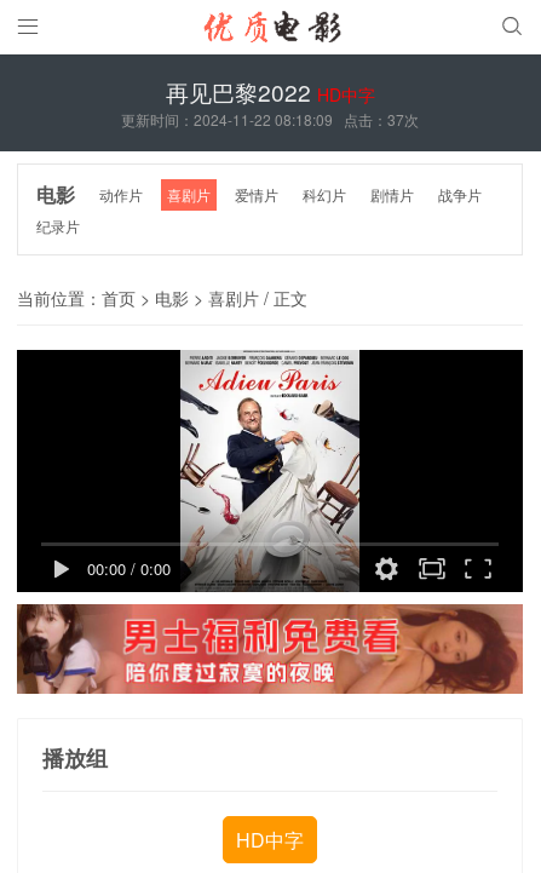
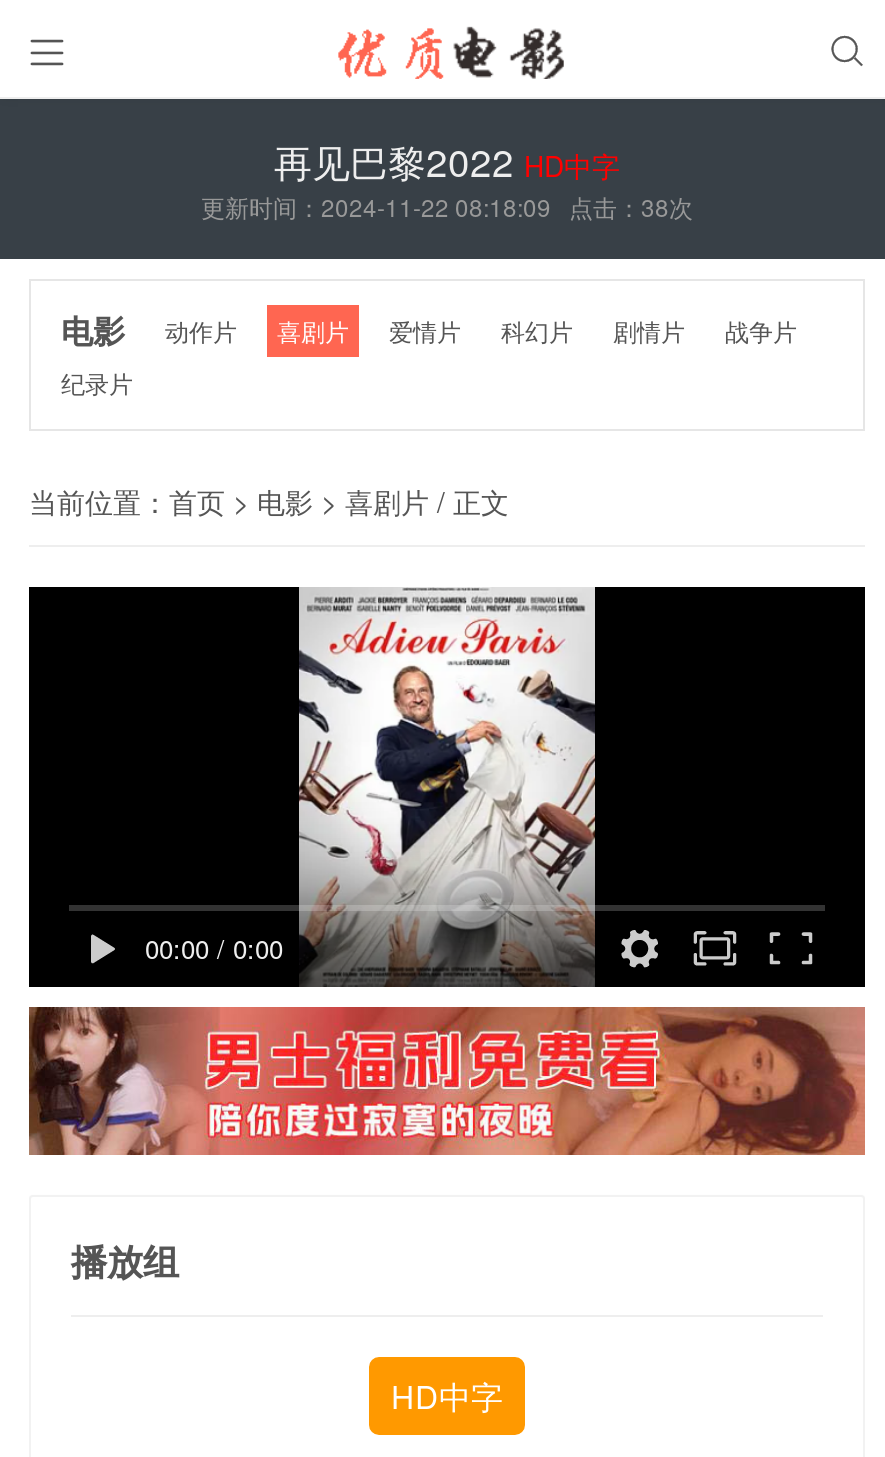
- 更新时间：2024-11-22 08:18:09 点击：37次
+ 更新时间：2024-11-22 08:18:09 点击：38次
